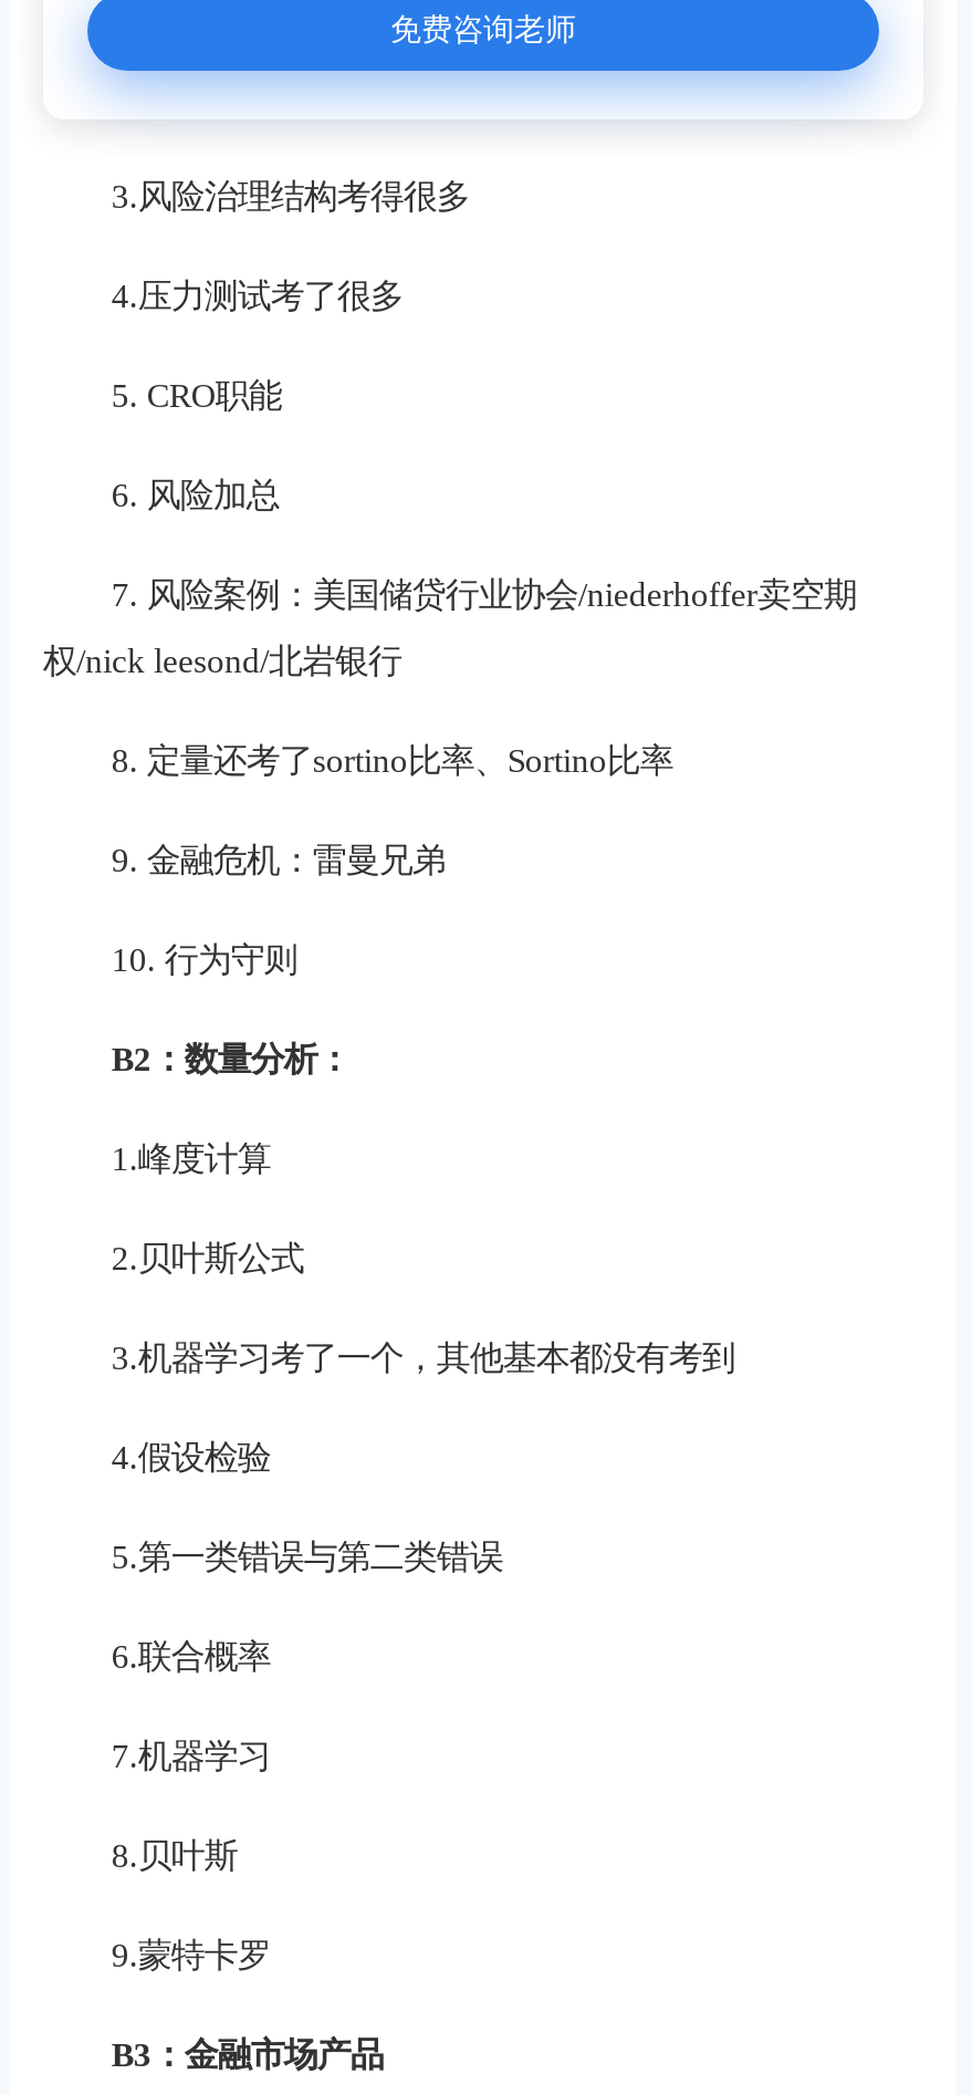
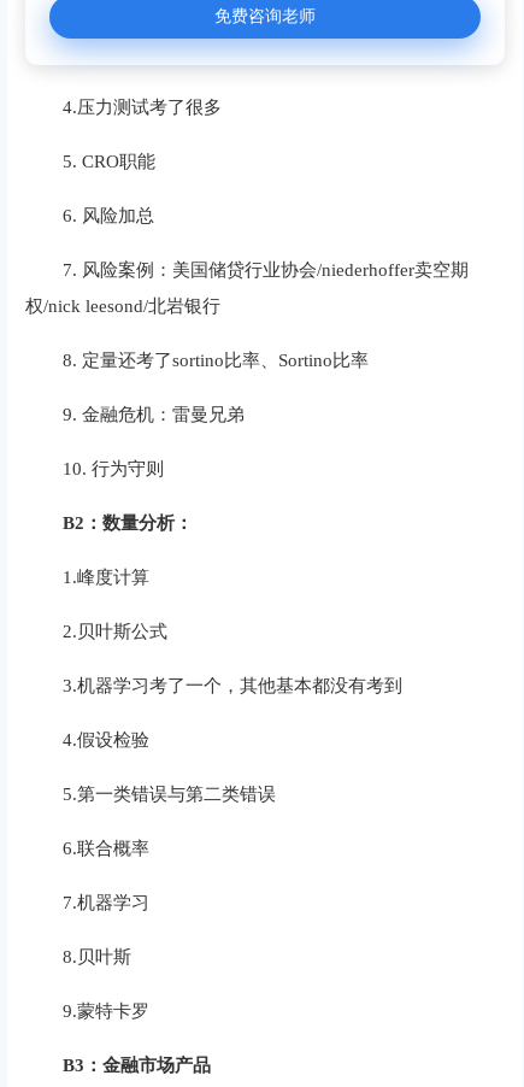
- 3.风险治理结构考得很多
